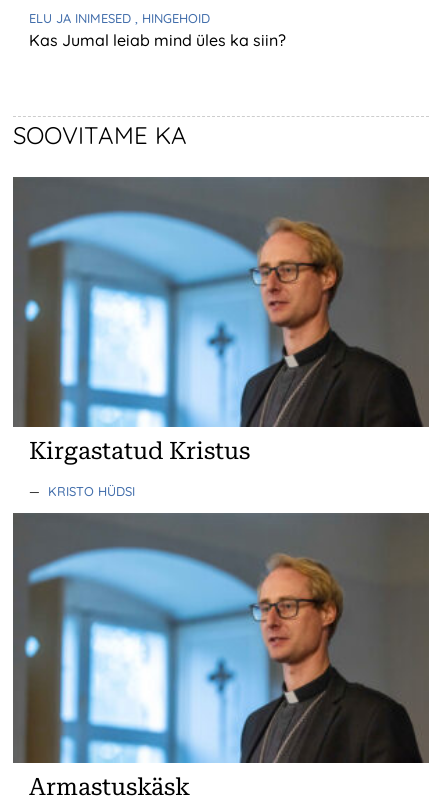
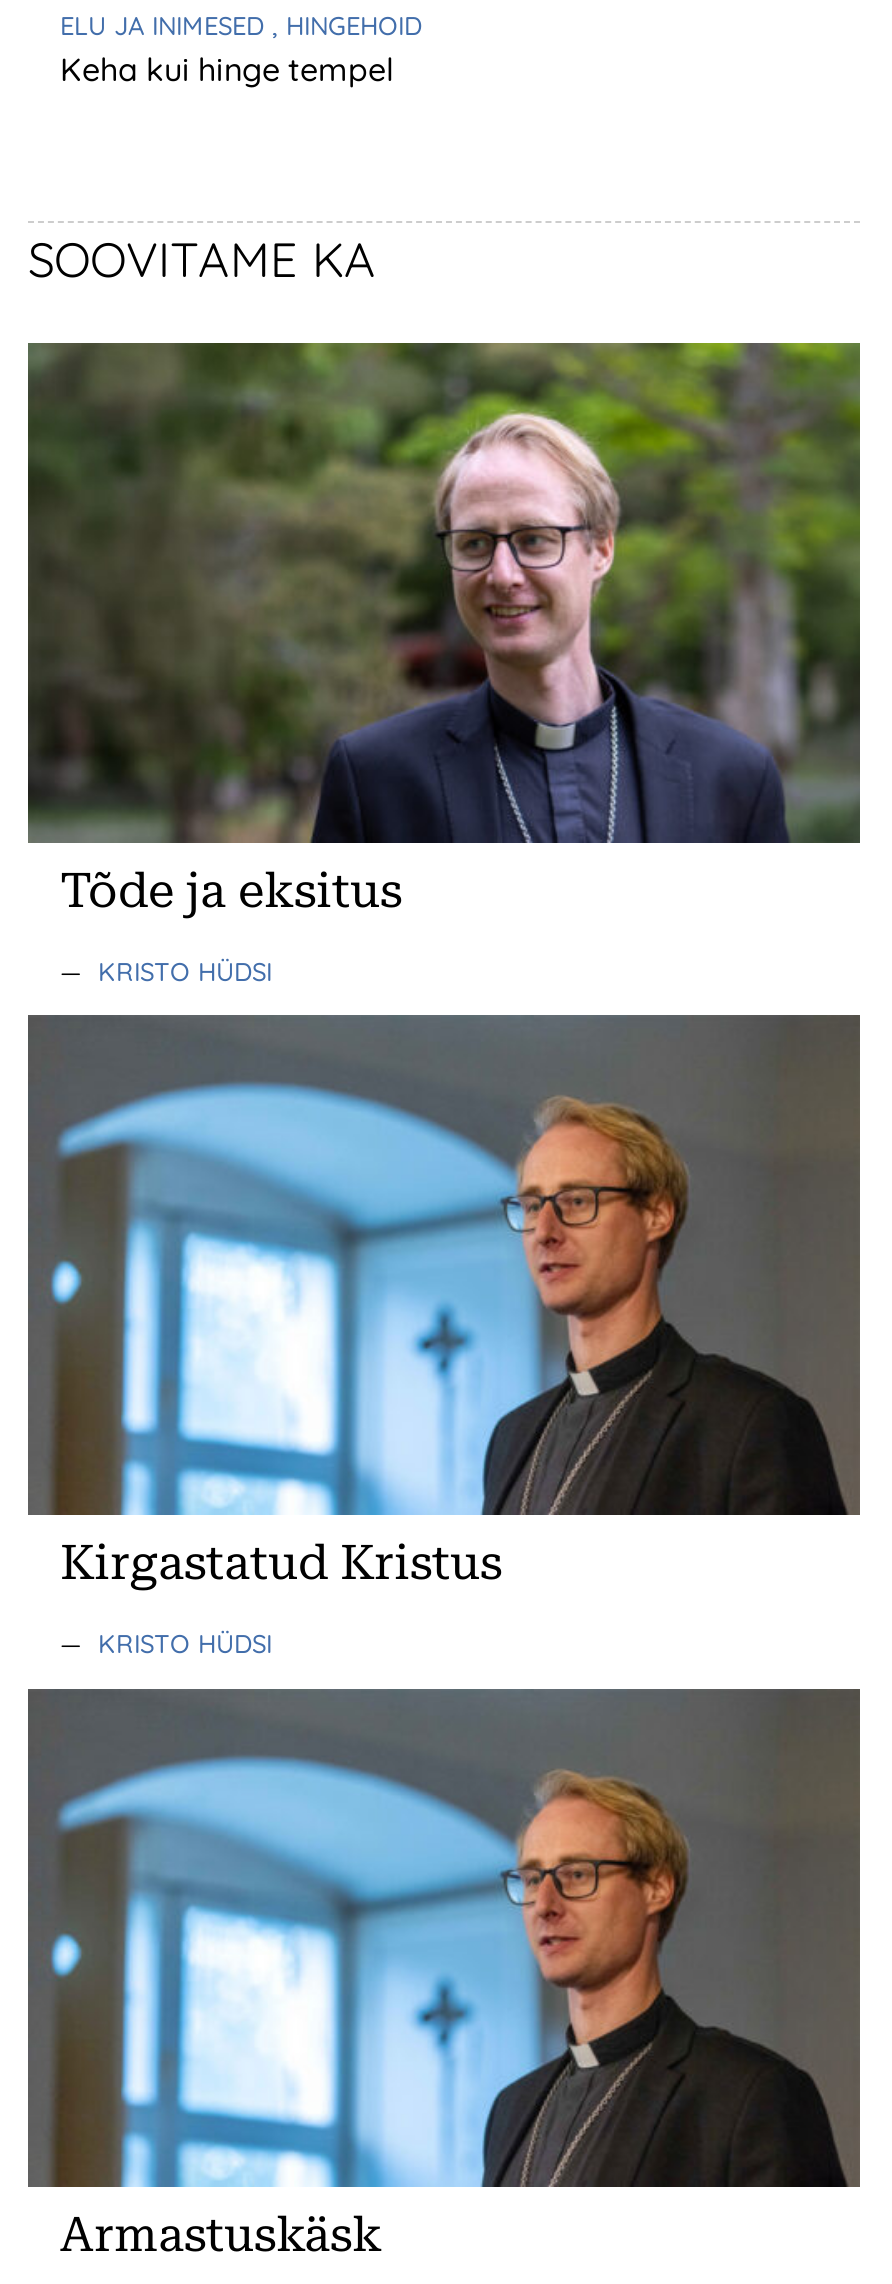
- Kas Jumal leiab mind üles ka siin?
+ Keha kui hinge tempel

+ [image]
+ Tõde ja eksitus
+ — KRISTO HÜDSI
